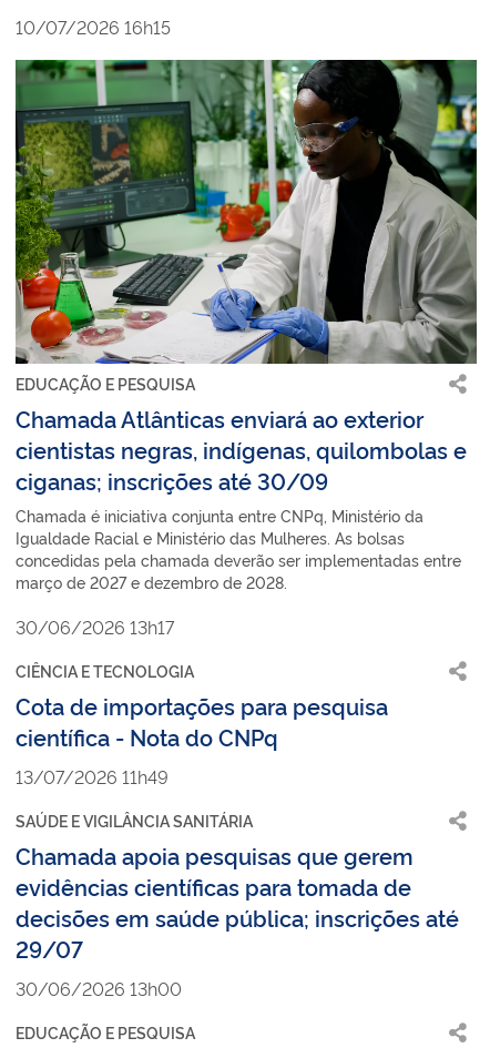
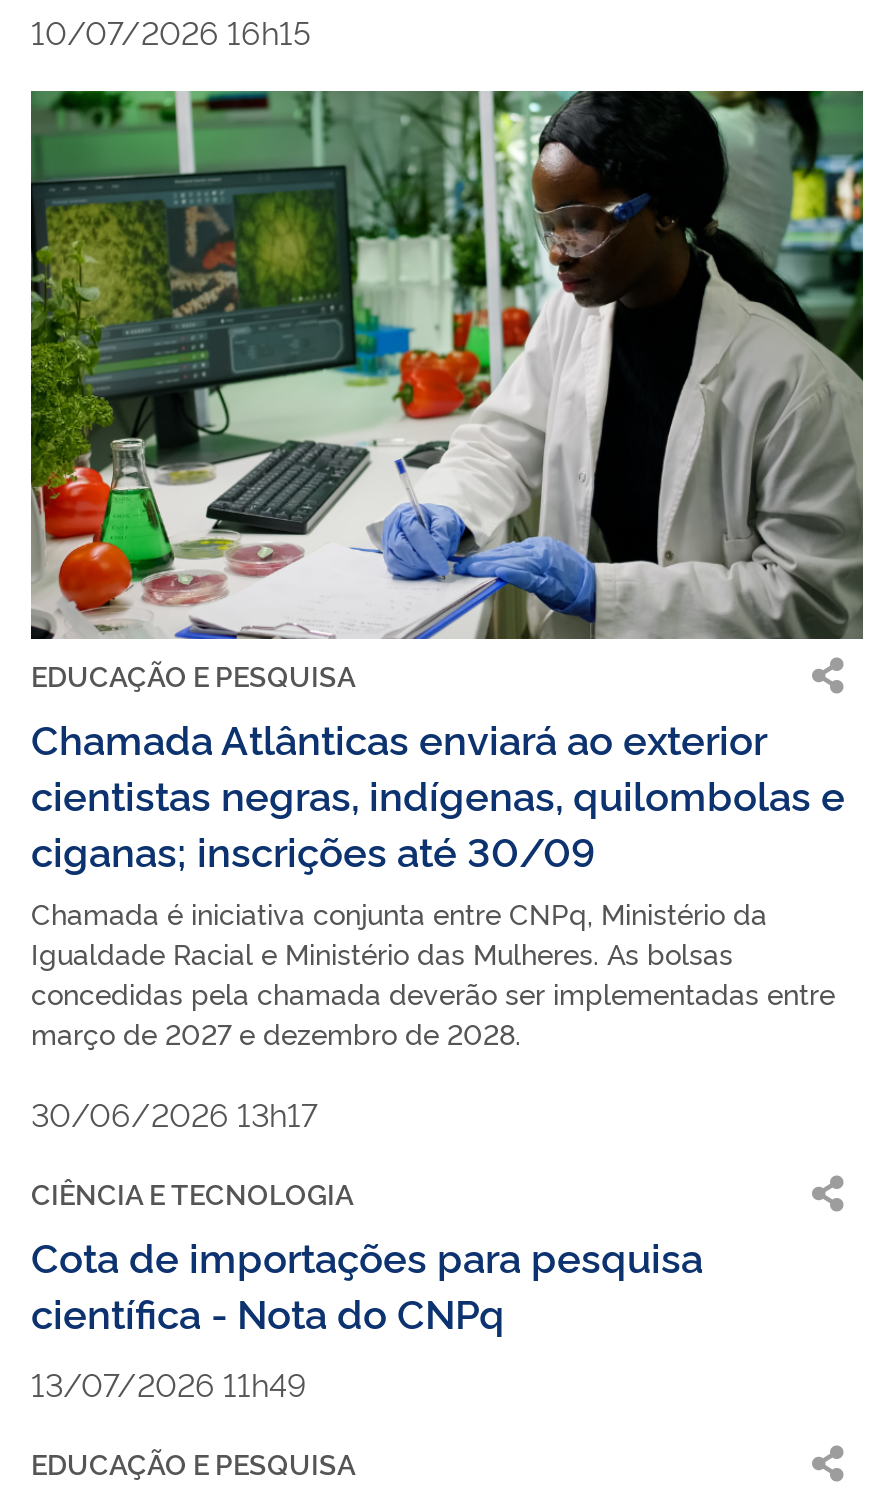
- SAÚDE E VIGILÂNCIA SANITÁRIA
- Chamada apoia pesquisas que gerem
- evidências científicas para tomada de
- decisões em saúde pública; inscrições até
- 29/07
- 30/06/2026 13h00
